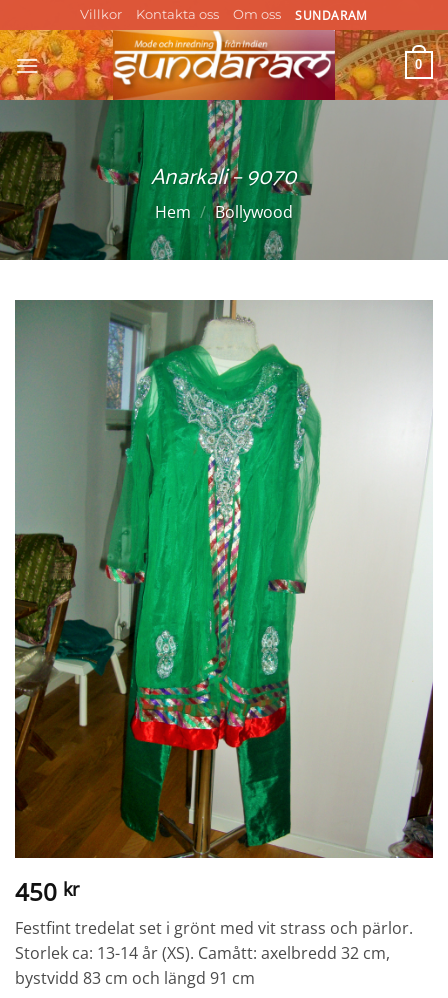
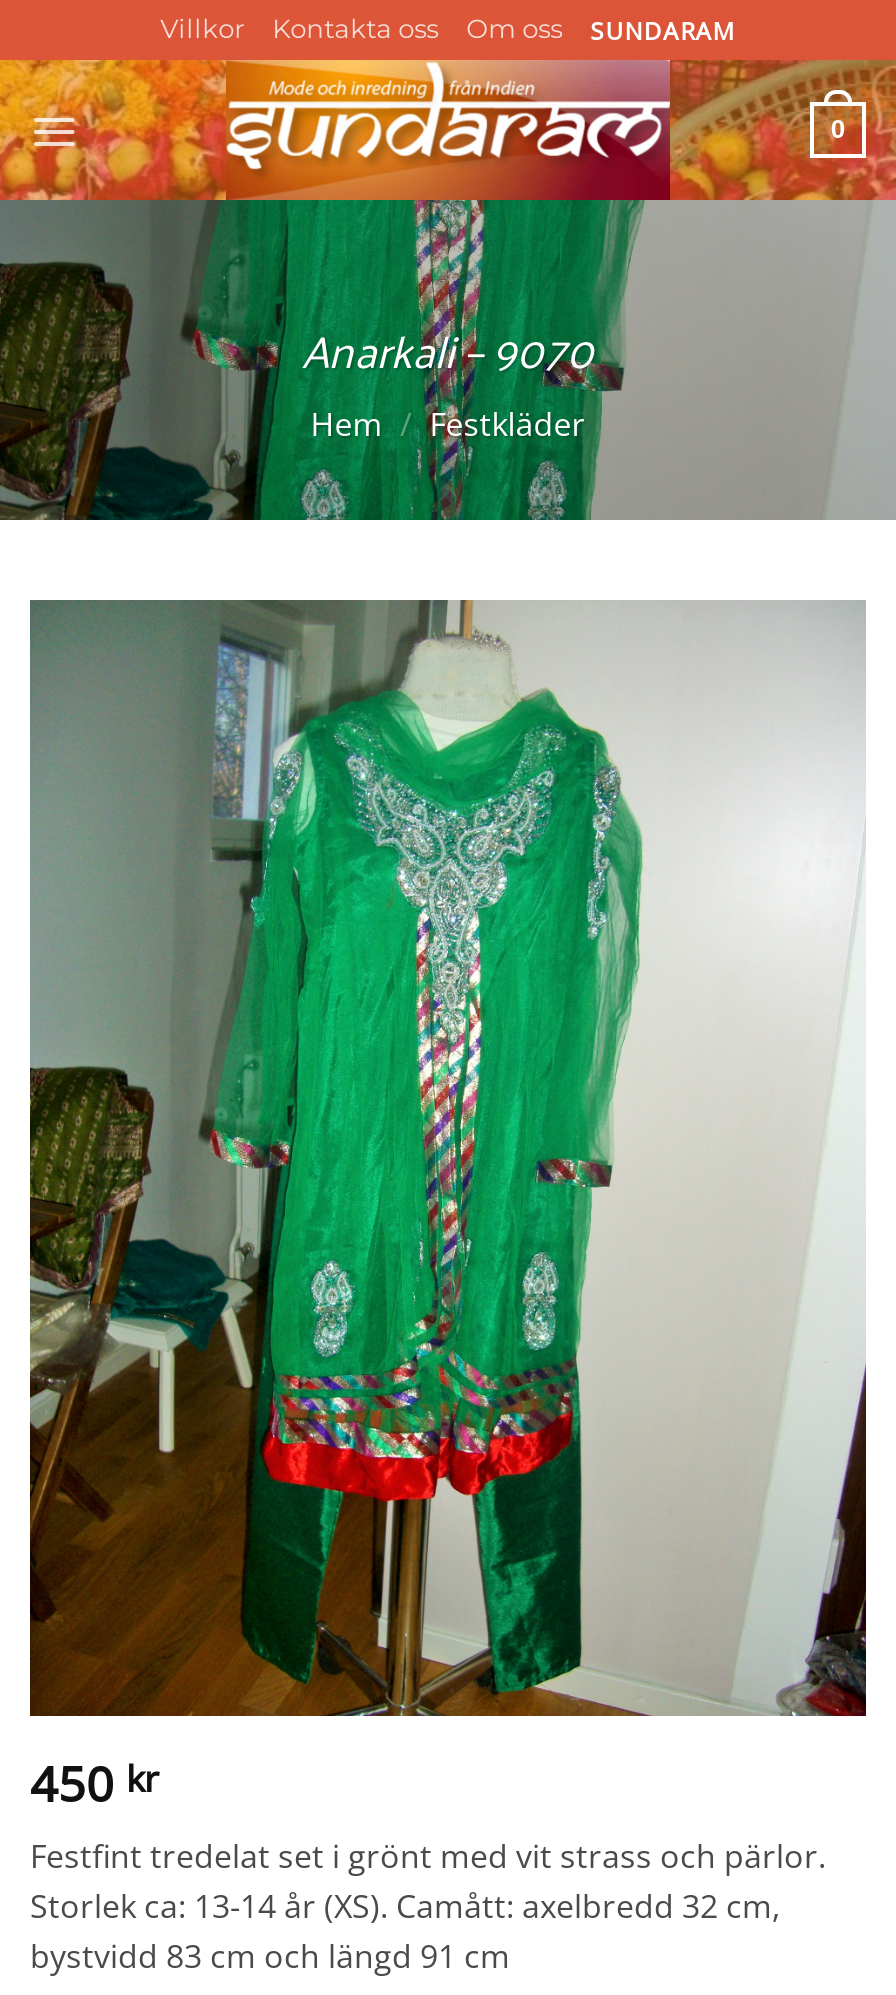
- Hem / Bollywood
+ Hem / Festkläder
